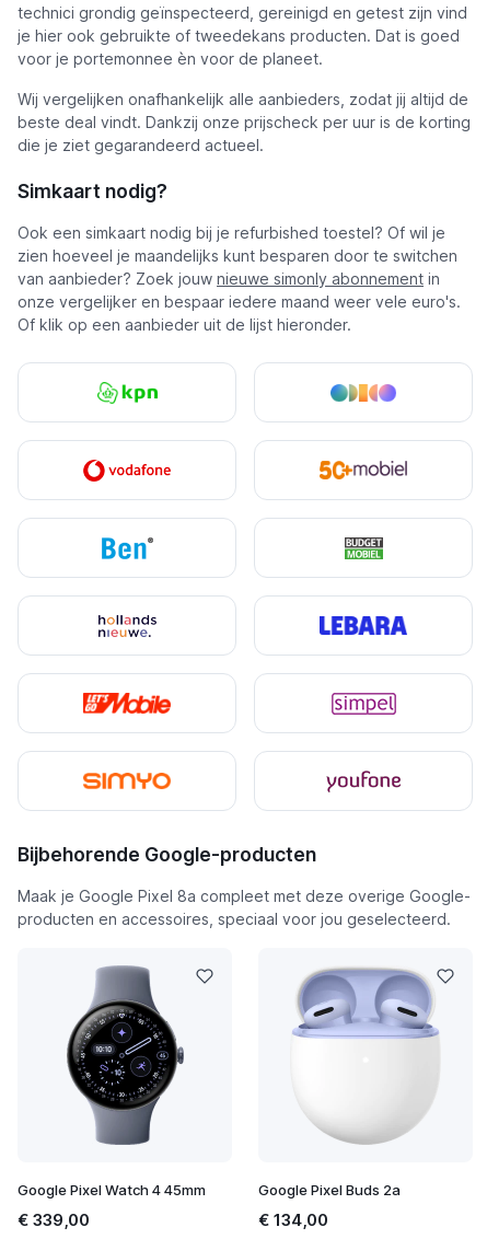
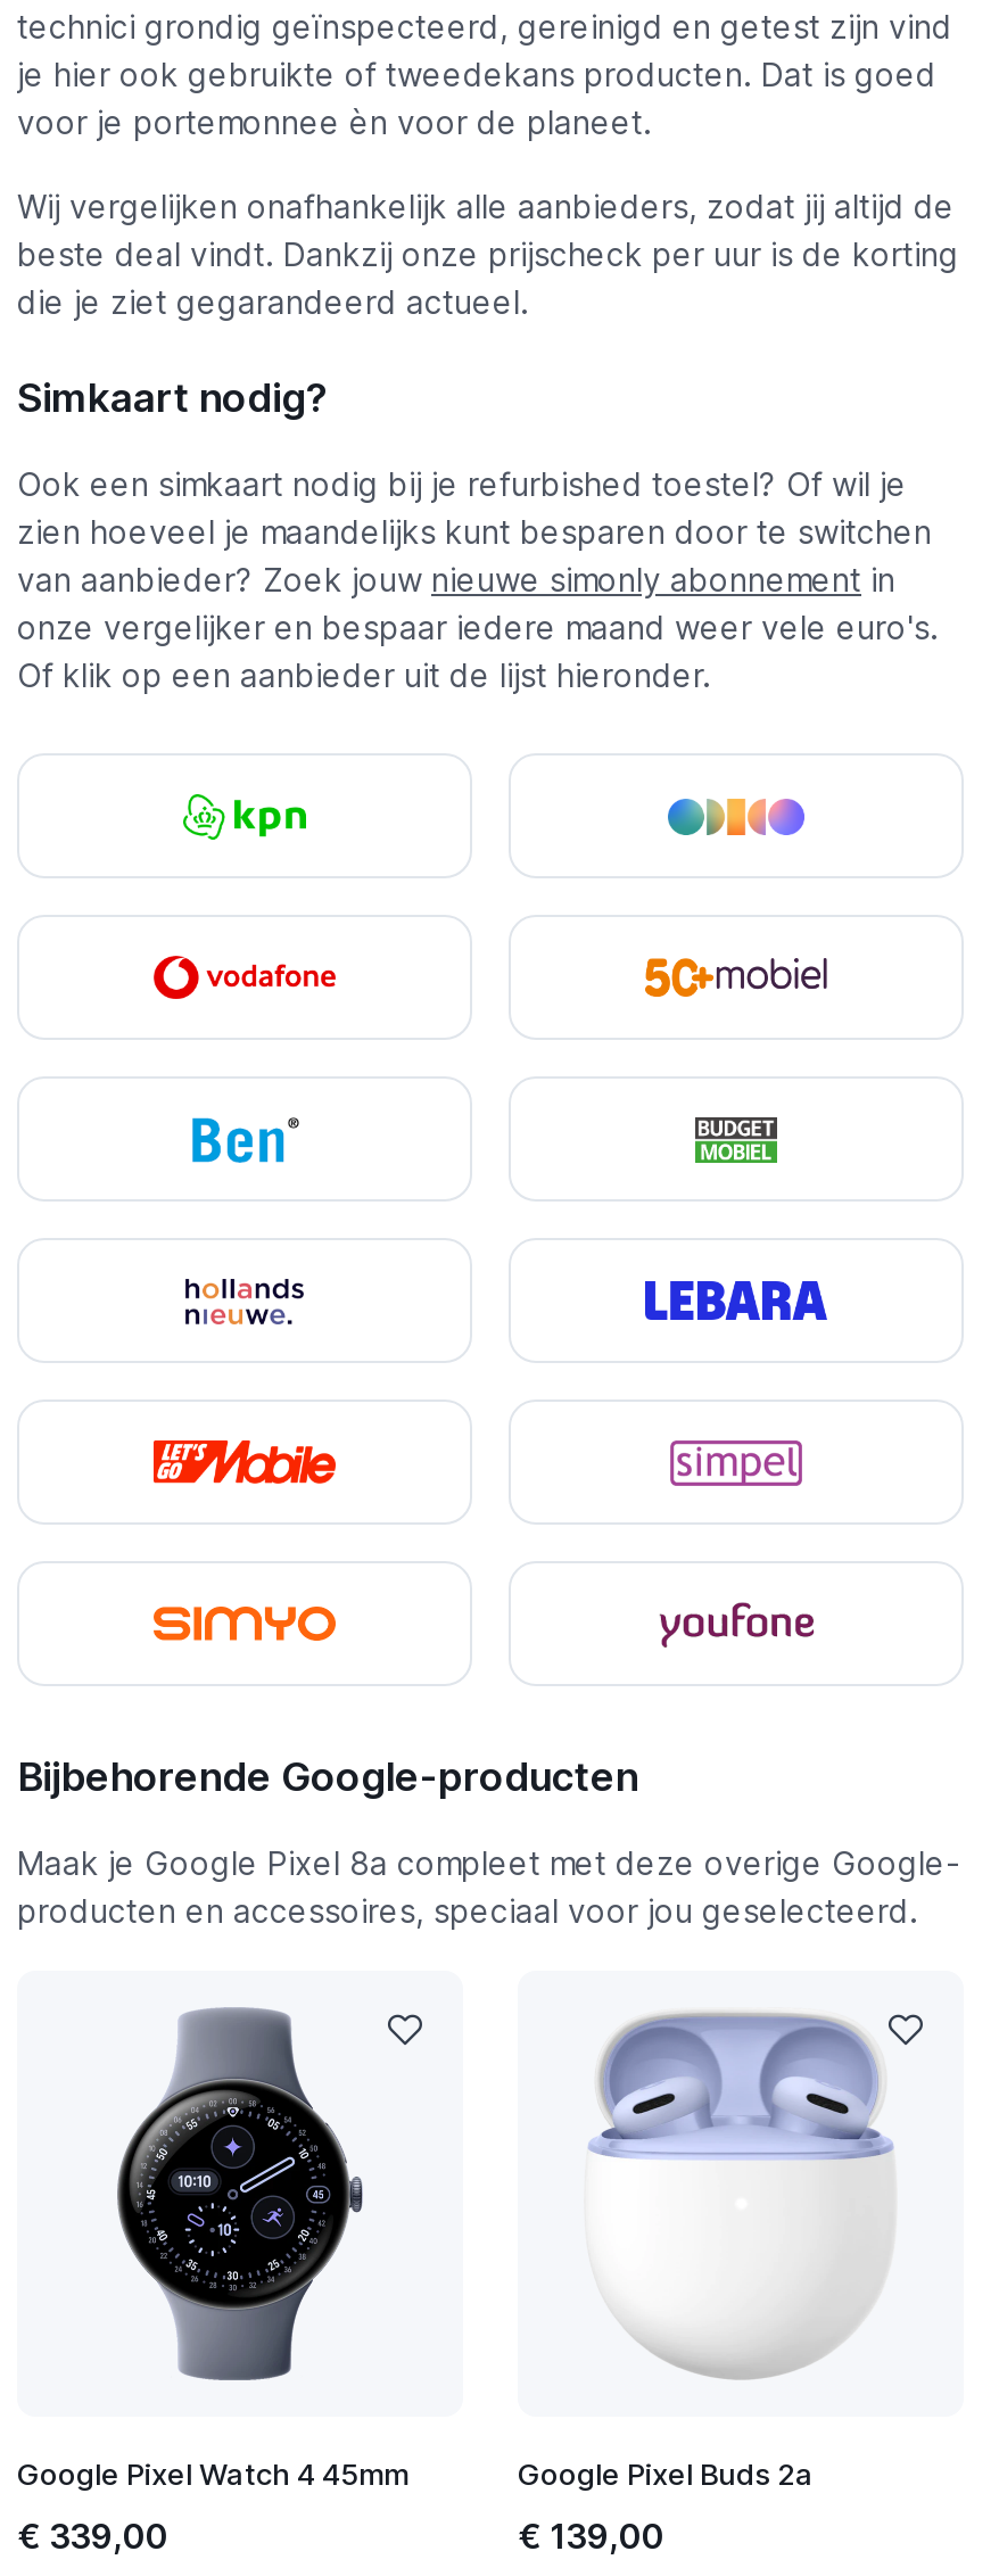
- € 134,00
+ € 139,00
